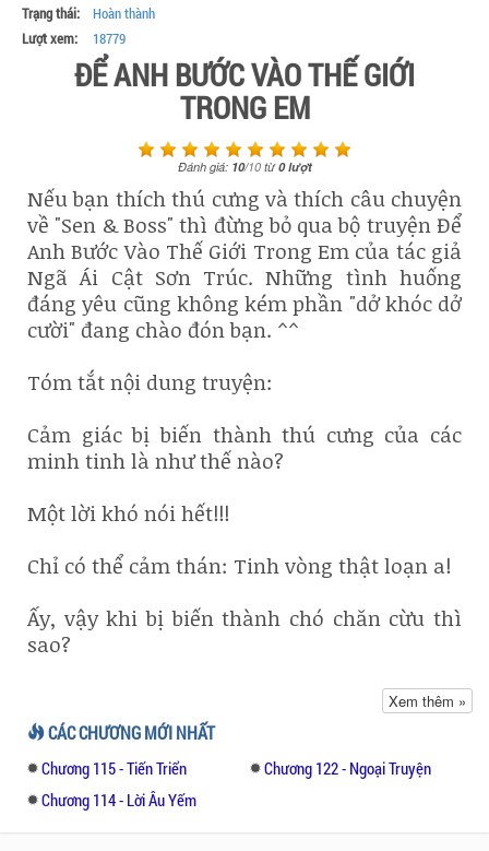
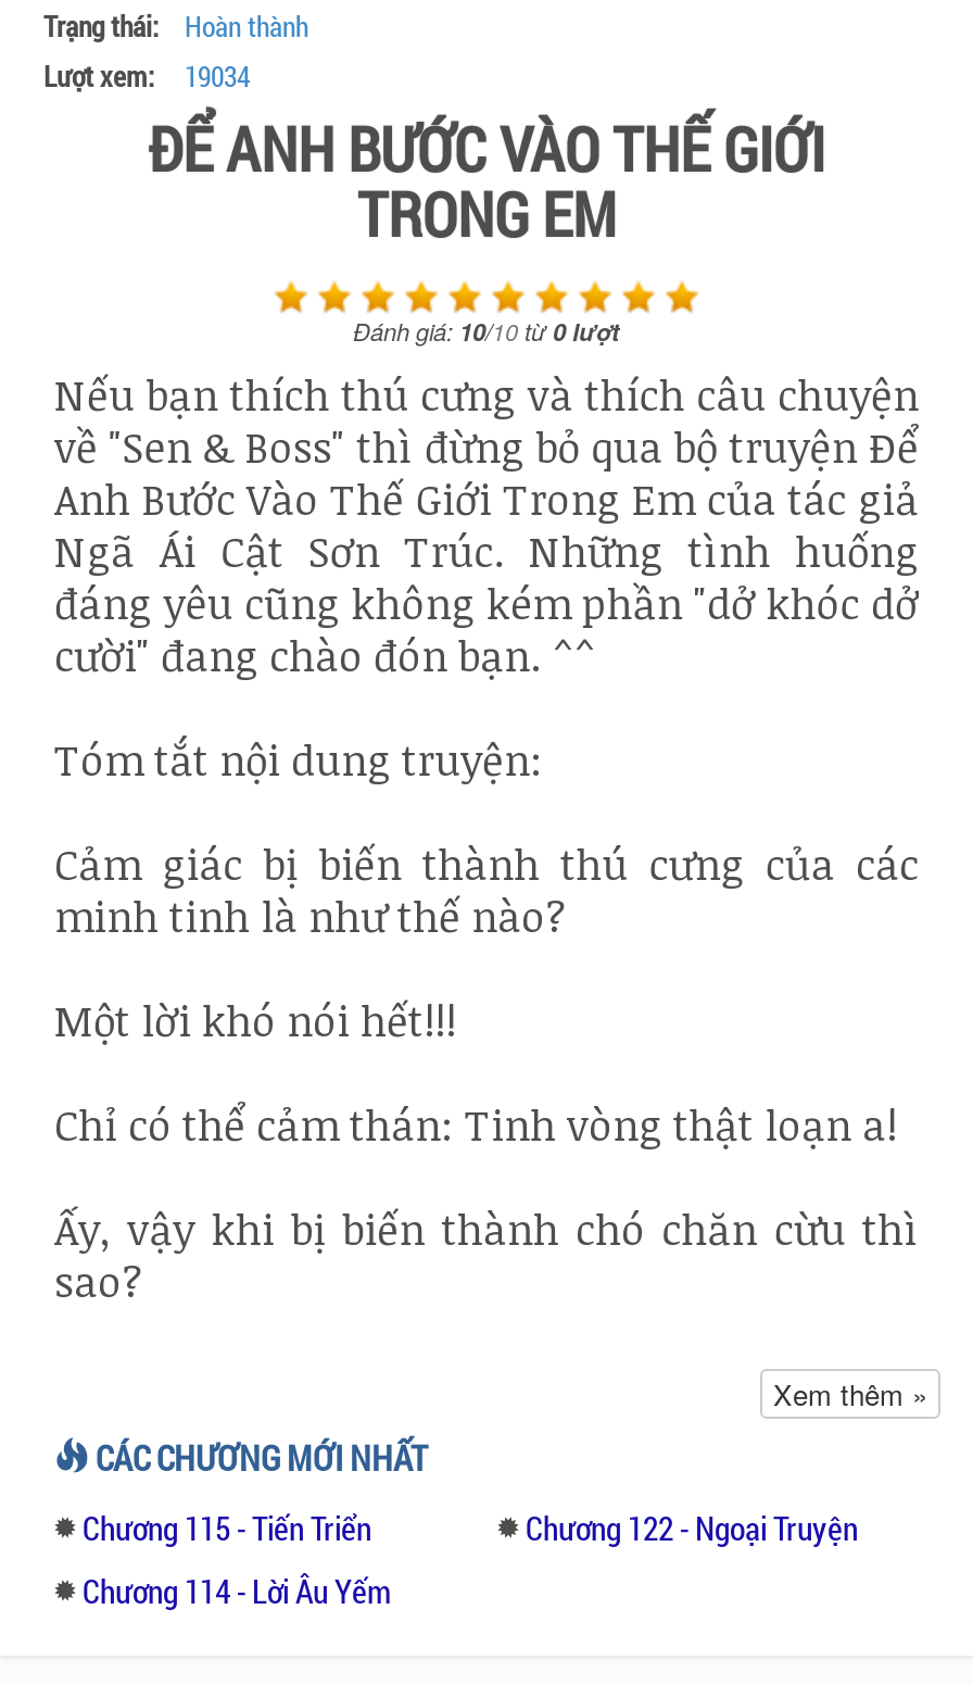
- Lượt xem: 18779
+ Lượt xem: 19034
